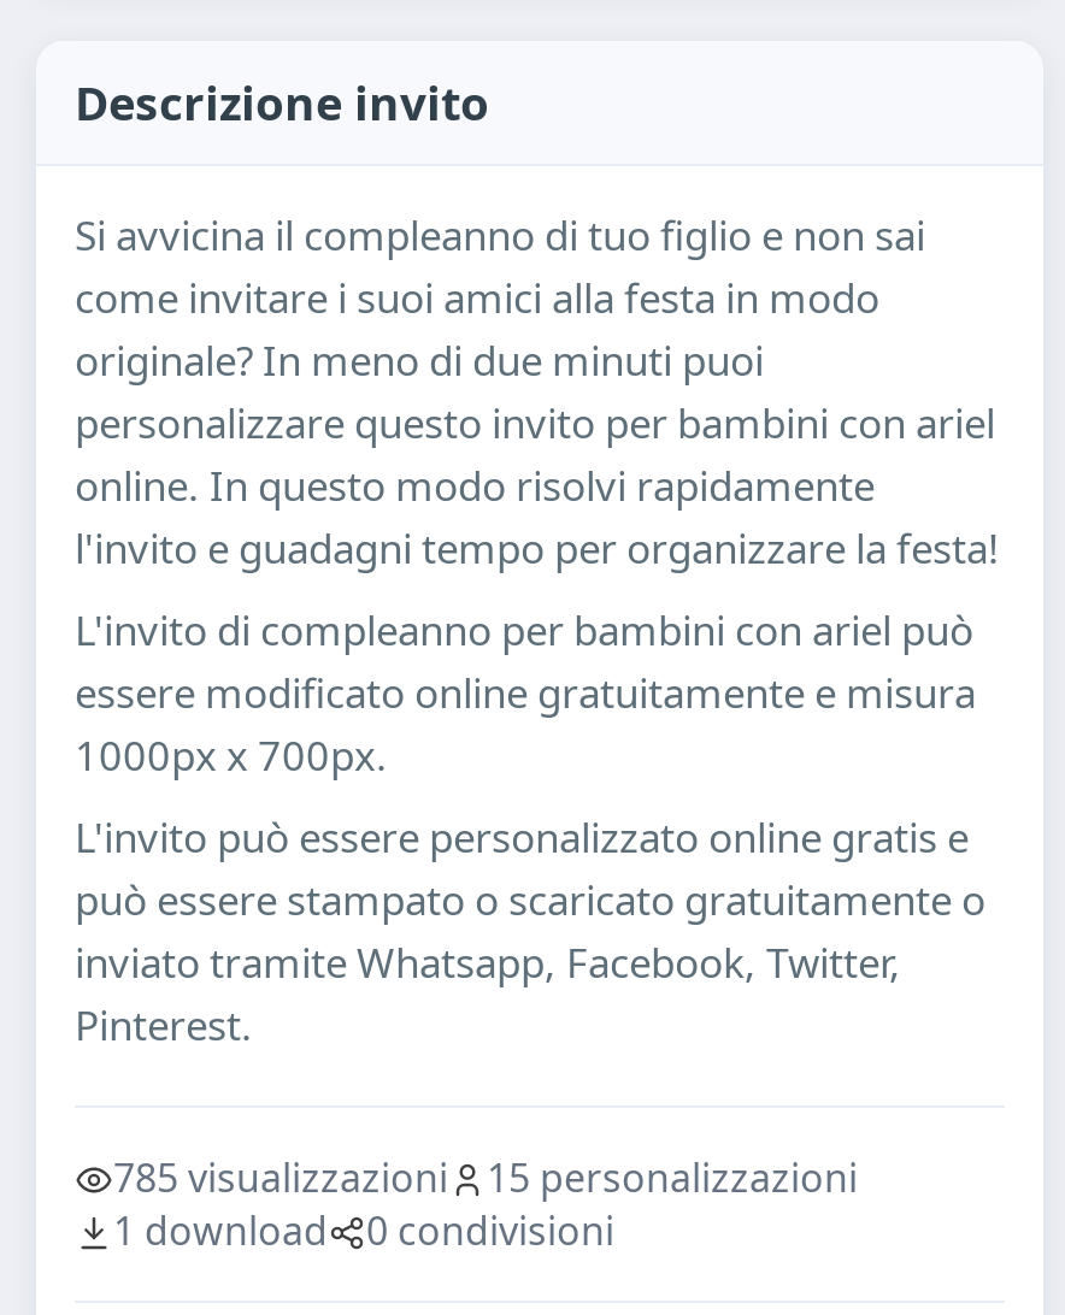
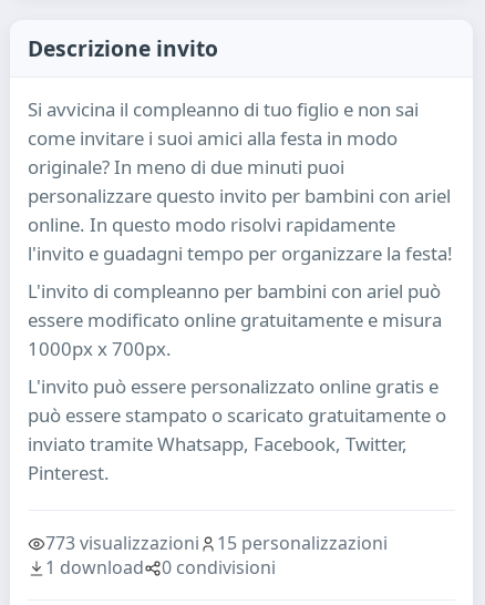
- 785 visualizzazioni
+ 773 visualizzazioni
